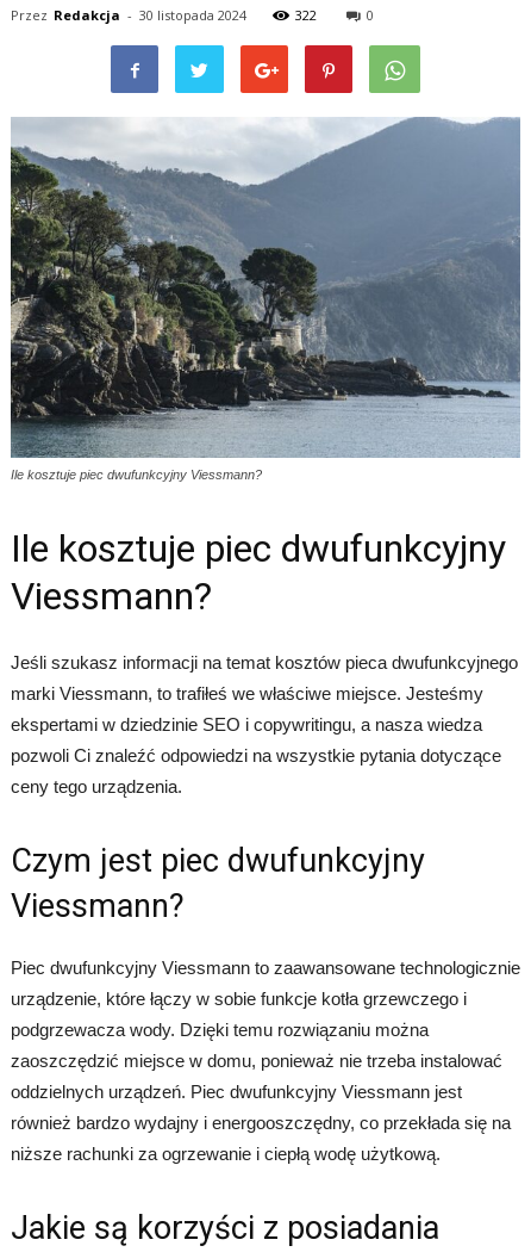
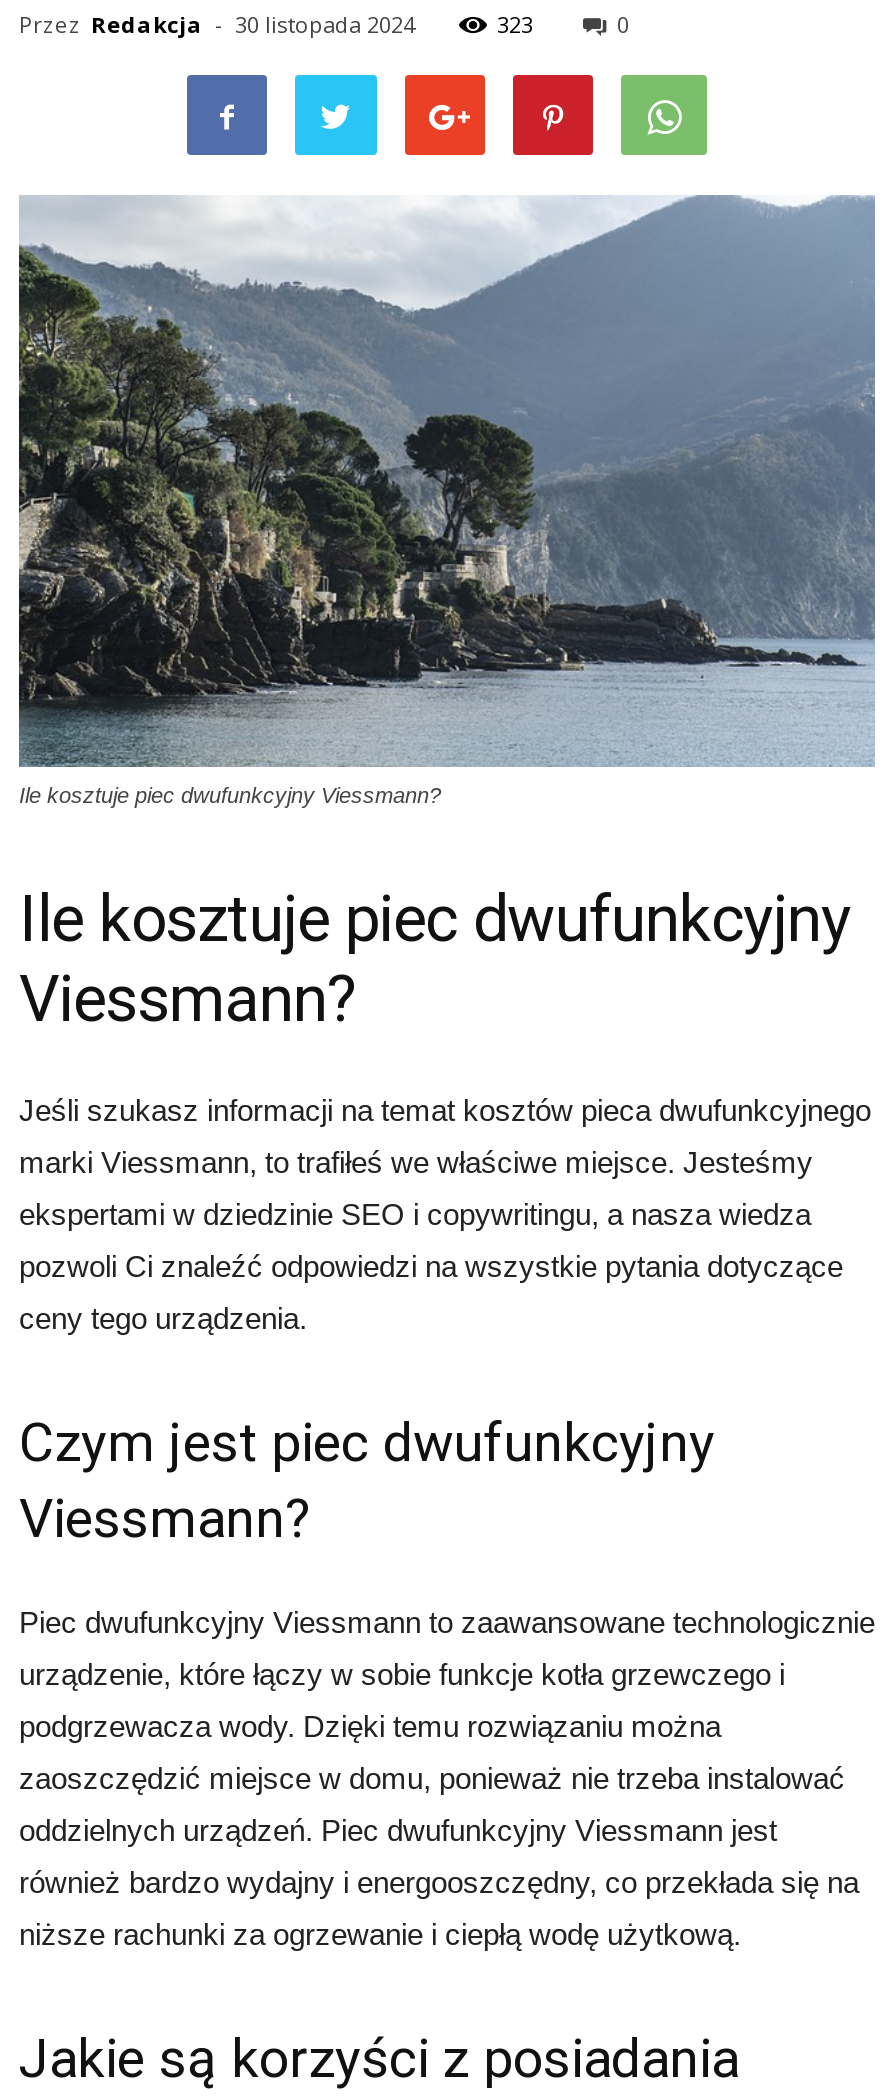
- 322
+ 323
